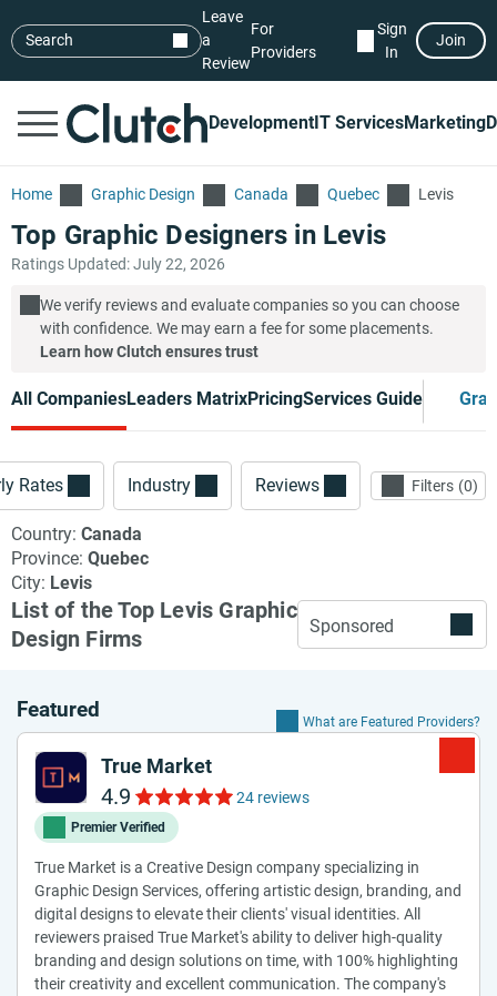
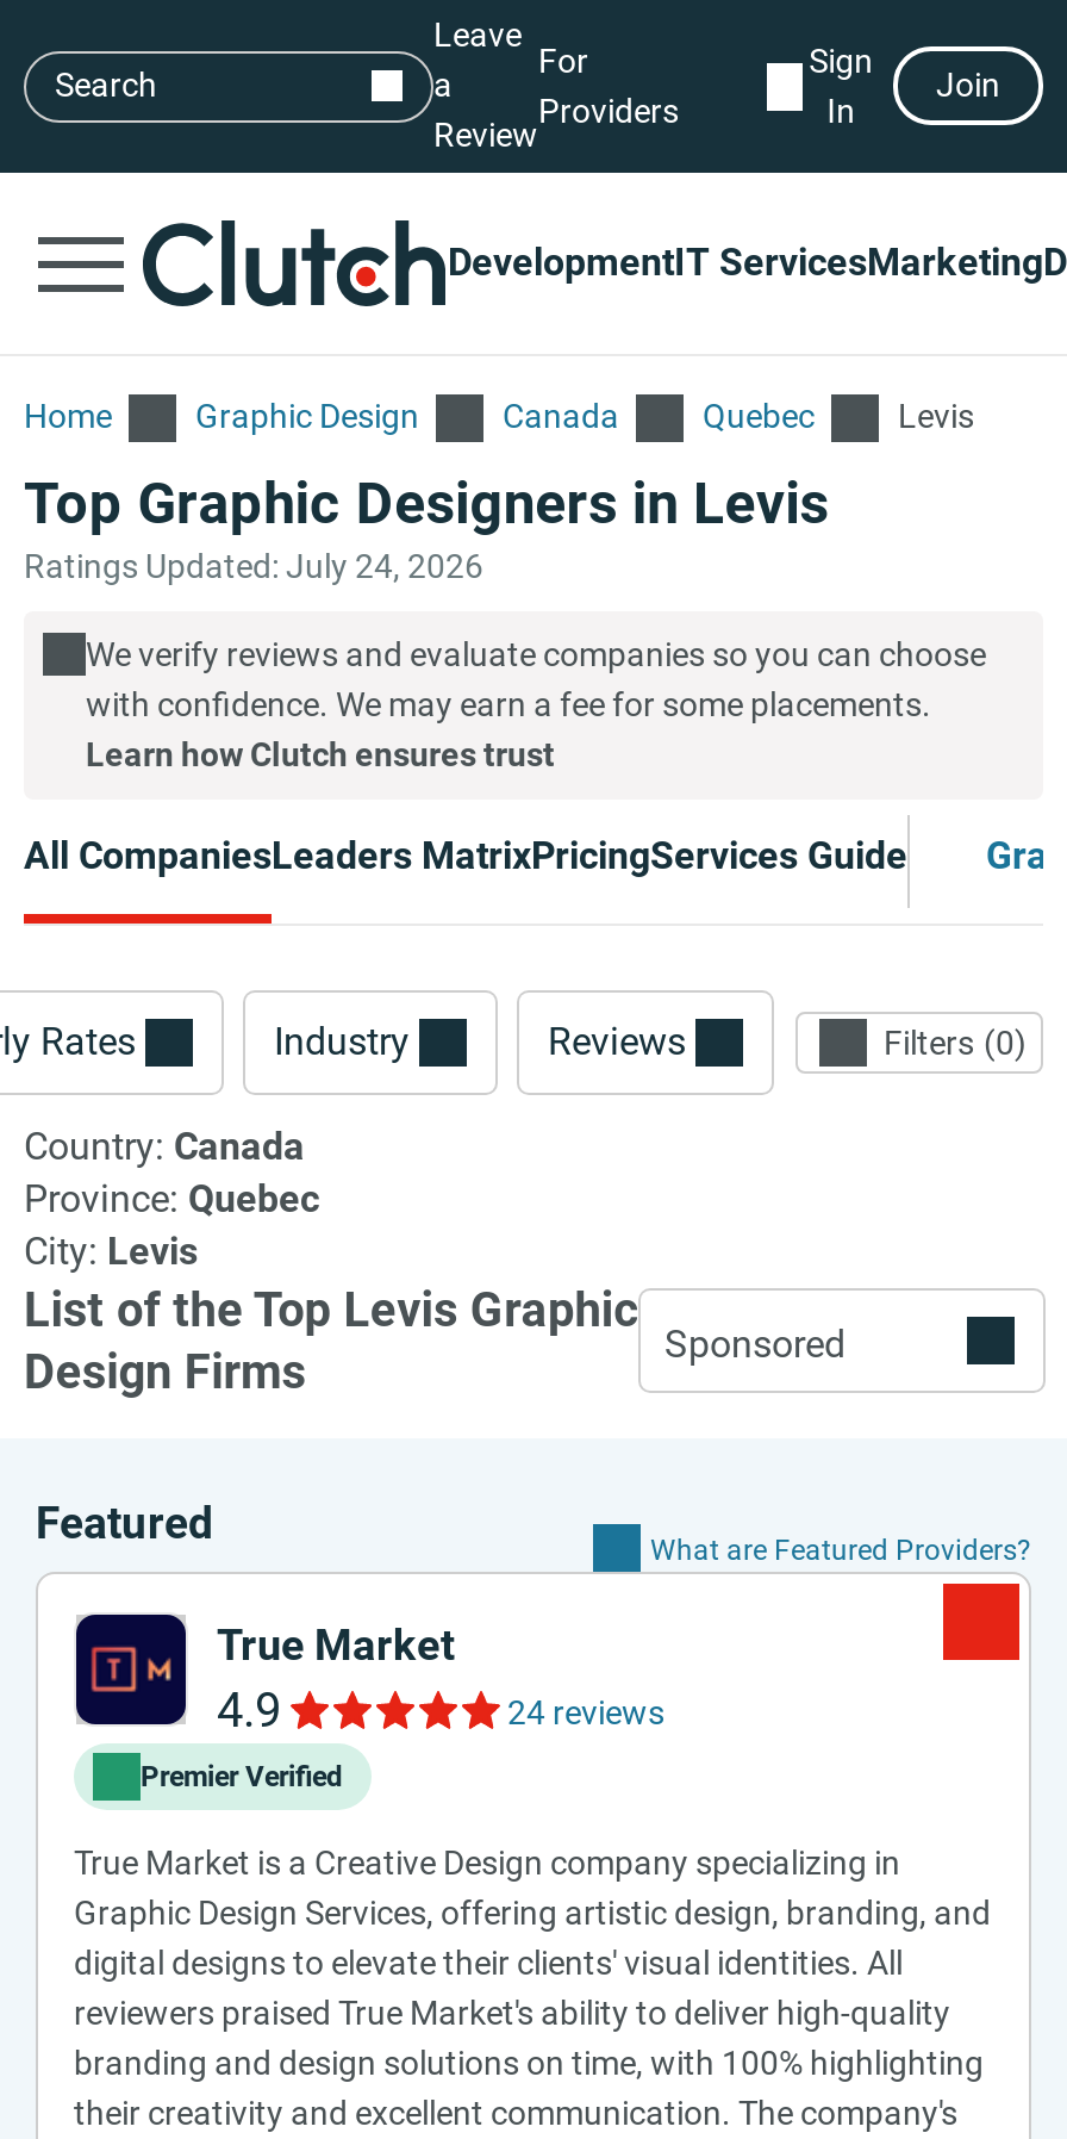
- Ratings Updated: July 22, 2026
+ Ratings Updated: July 24, 2026
